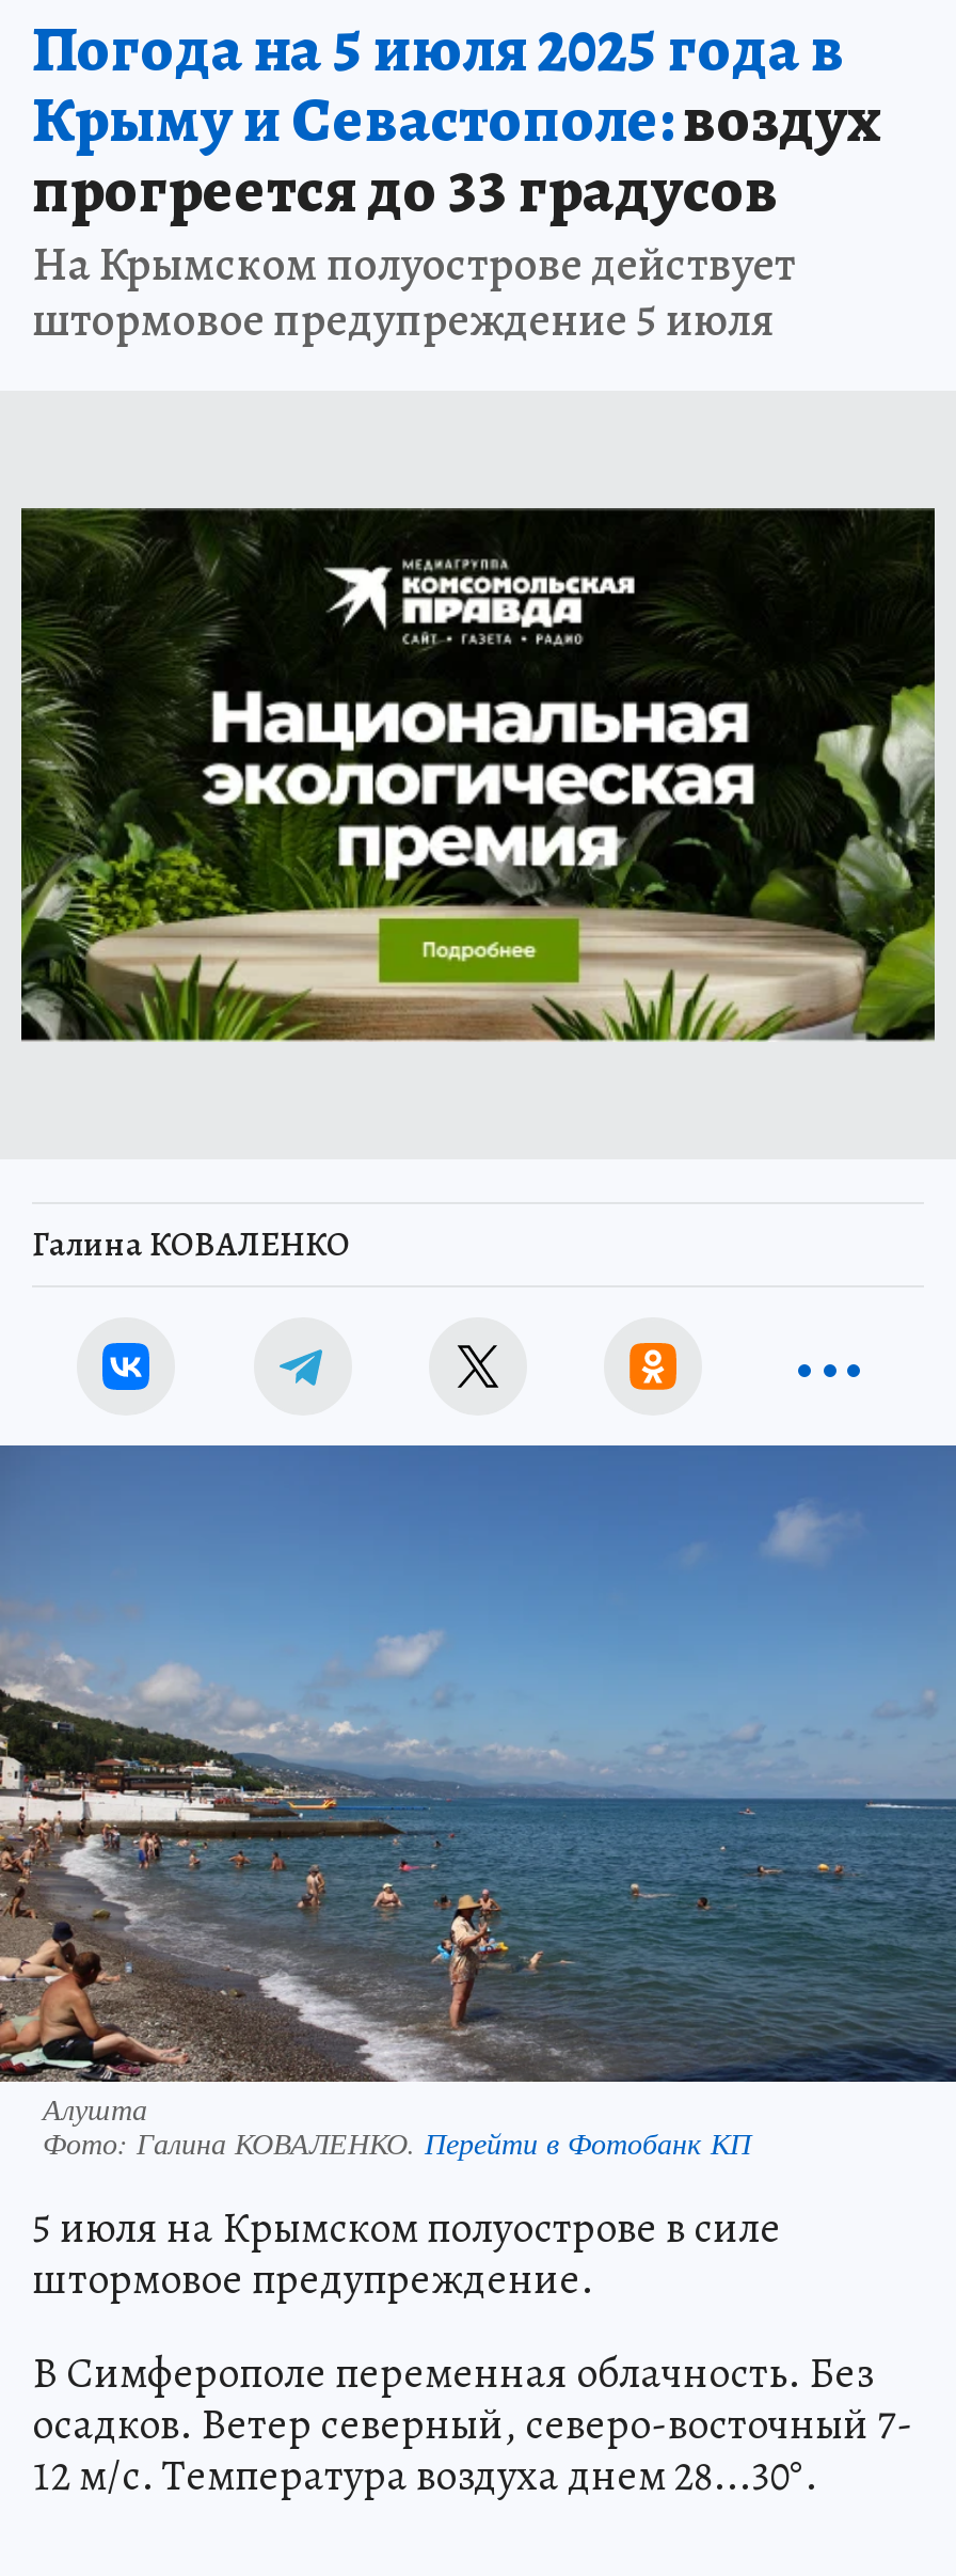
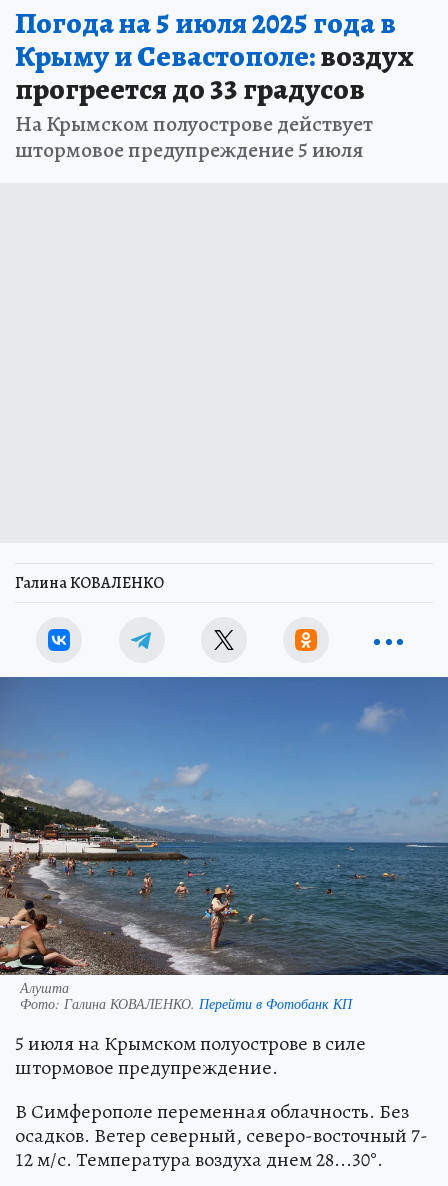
- [image]
